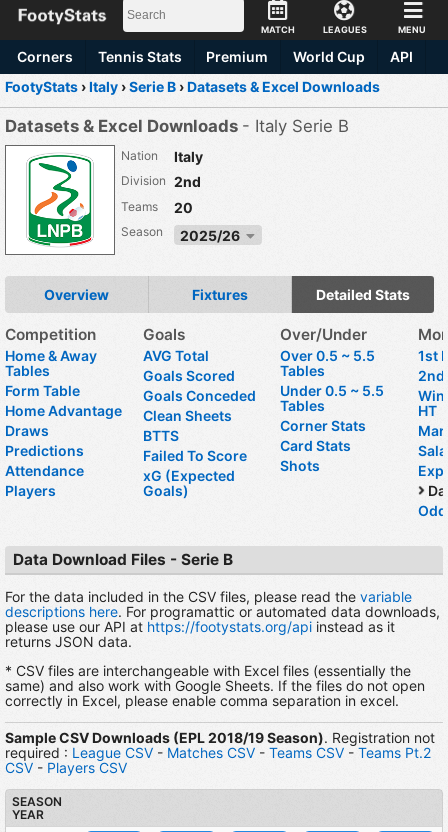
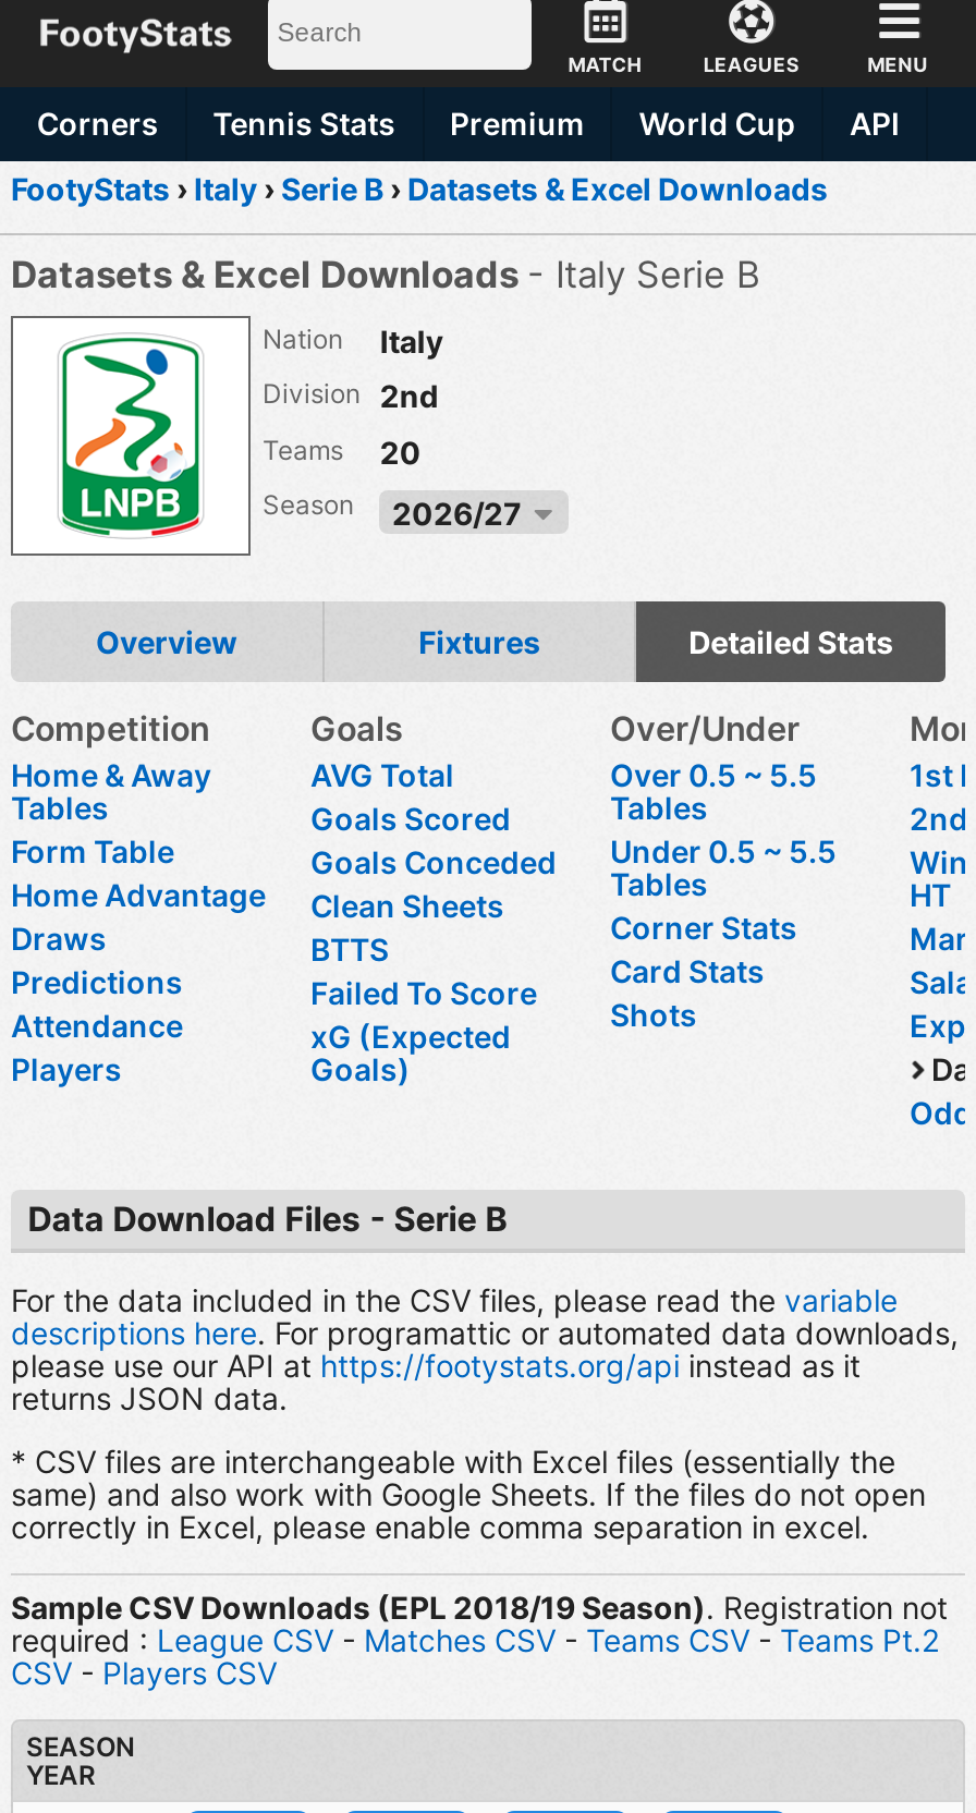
- Season 2025/26
+ Season 2026/27
